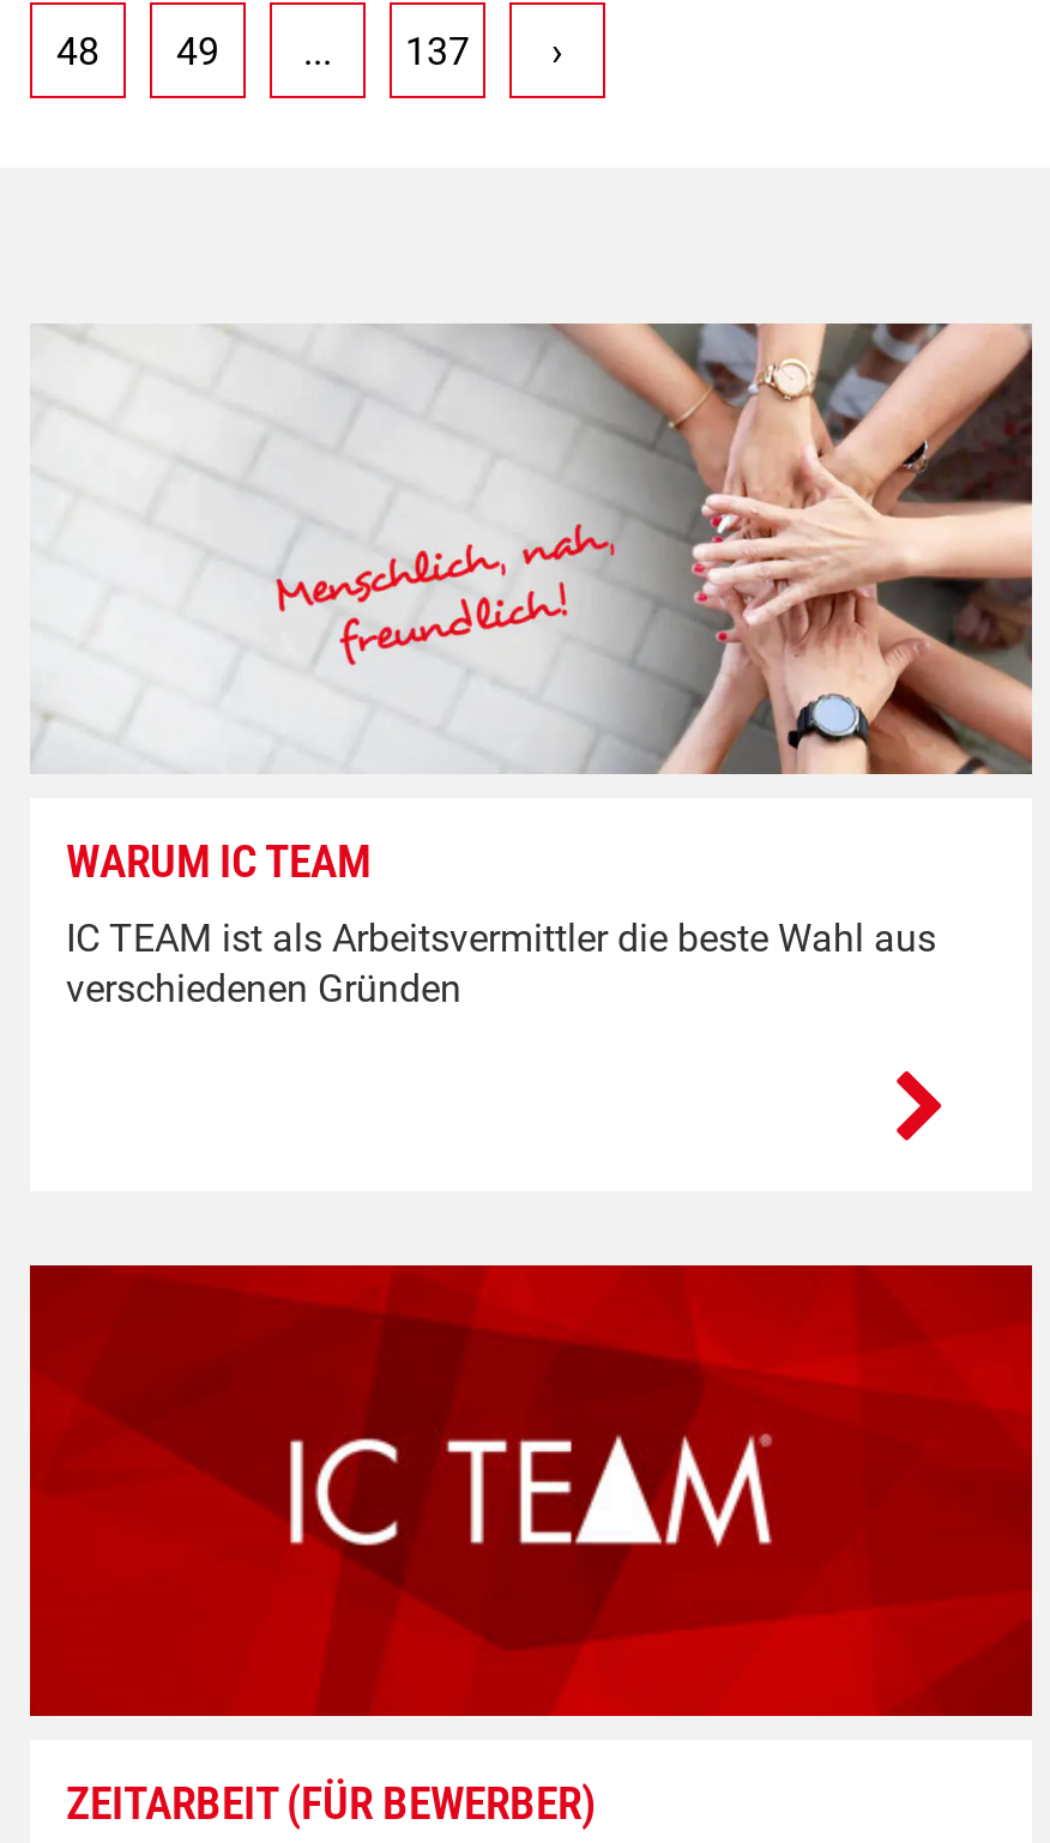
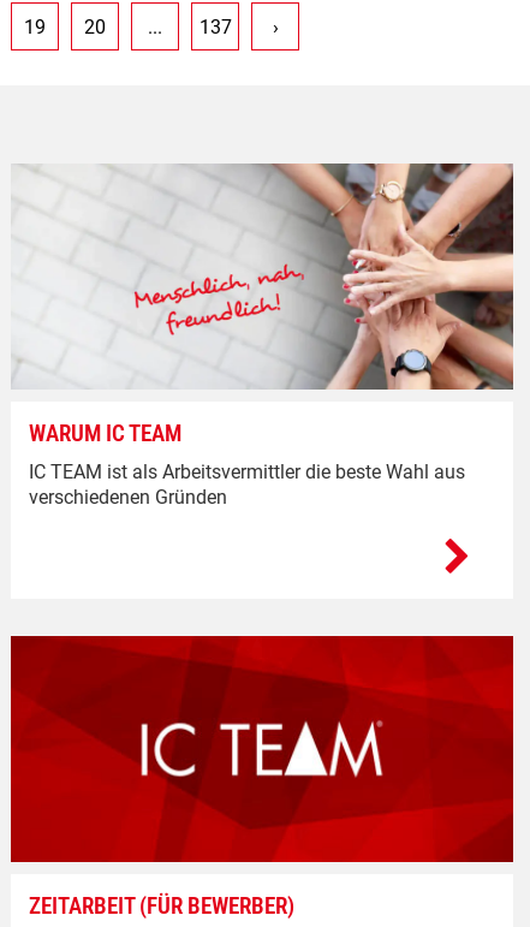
- 48
+ 19

- 49
+ 20
